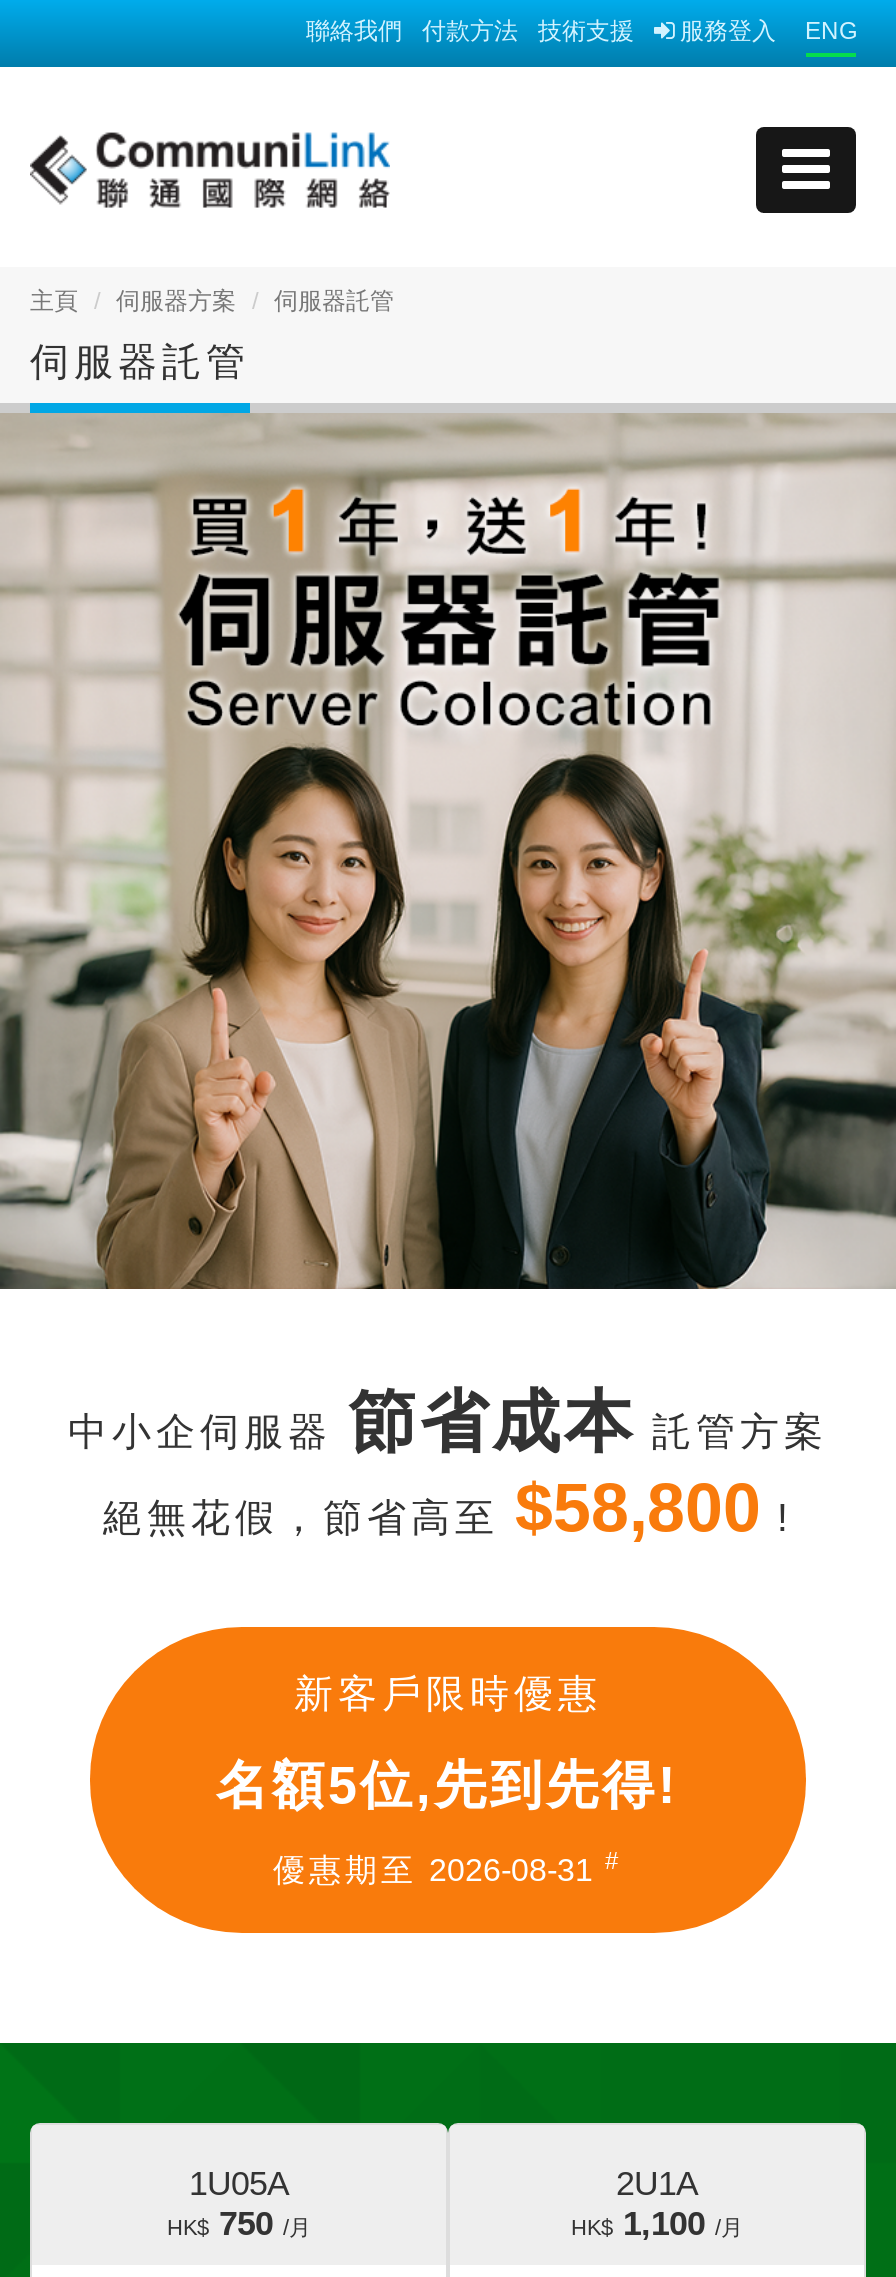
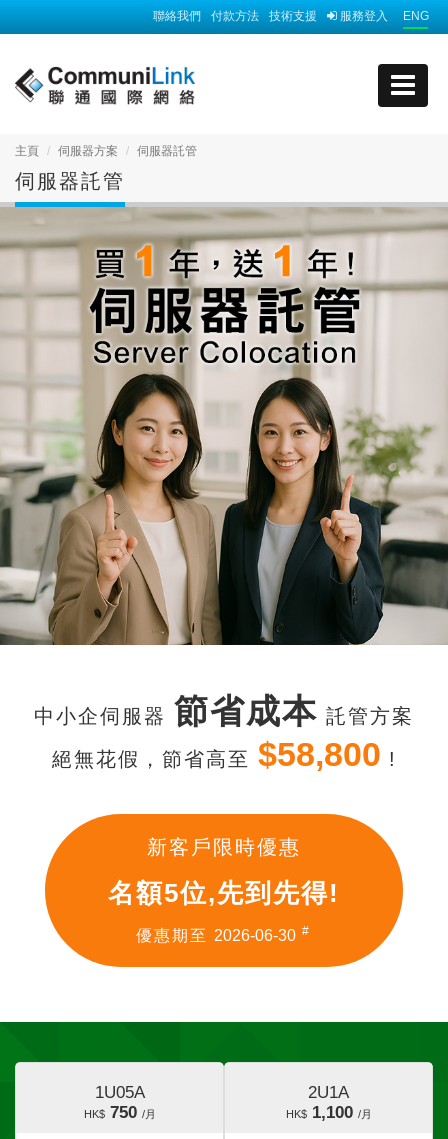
- 優惠期至2026-08-31 #
+ 優惠期至2026-06-30 #
